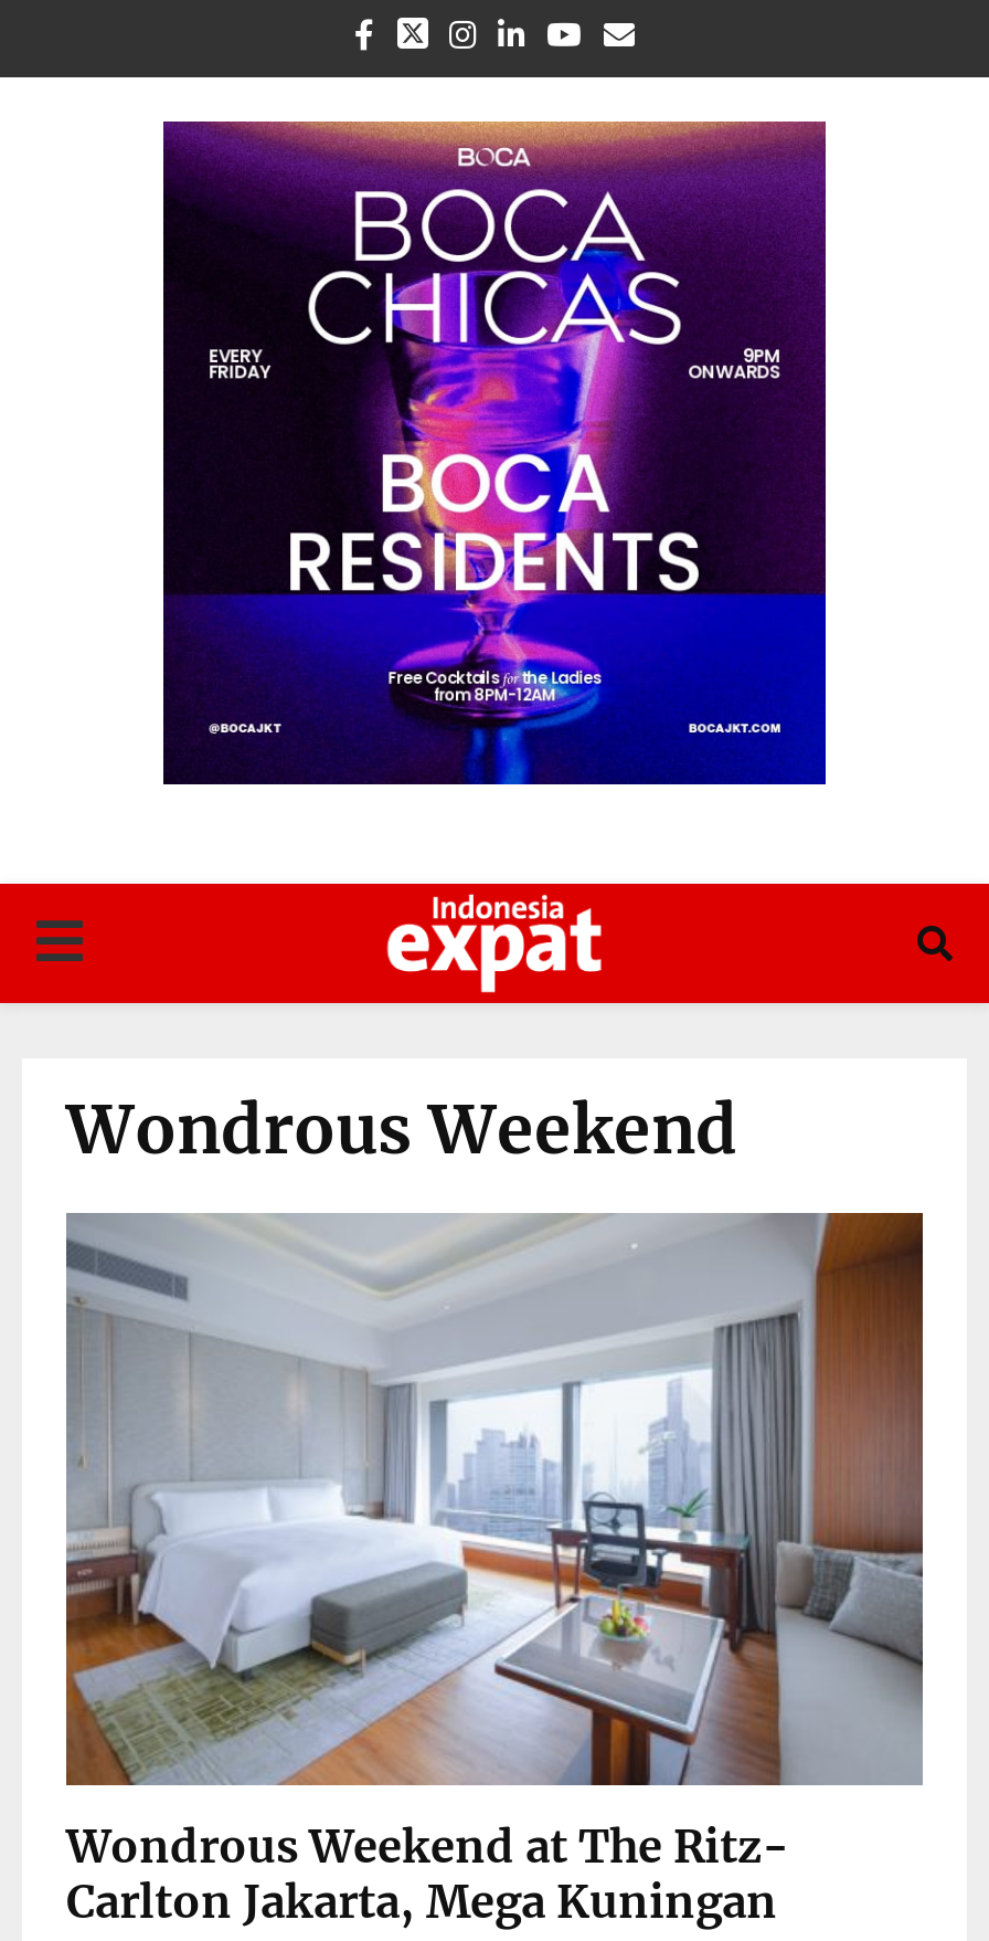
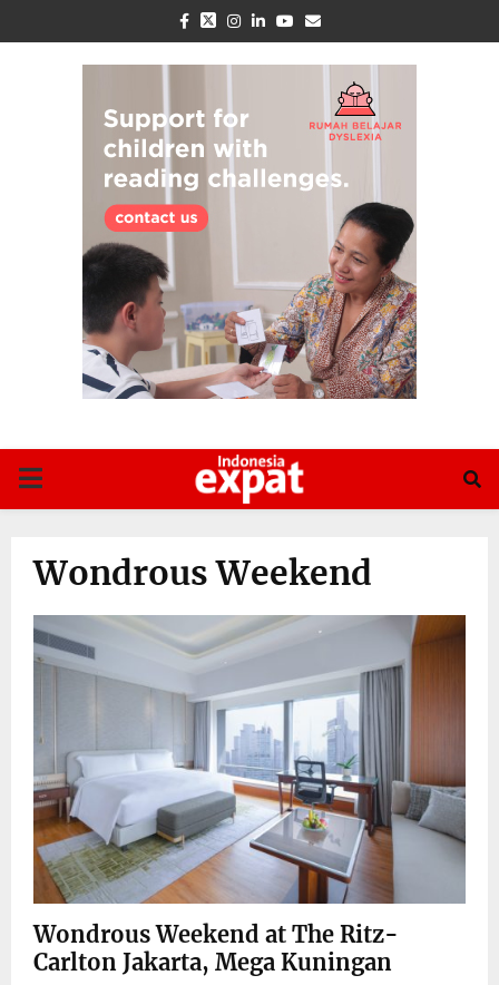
- [image]
+ [image]
